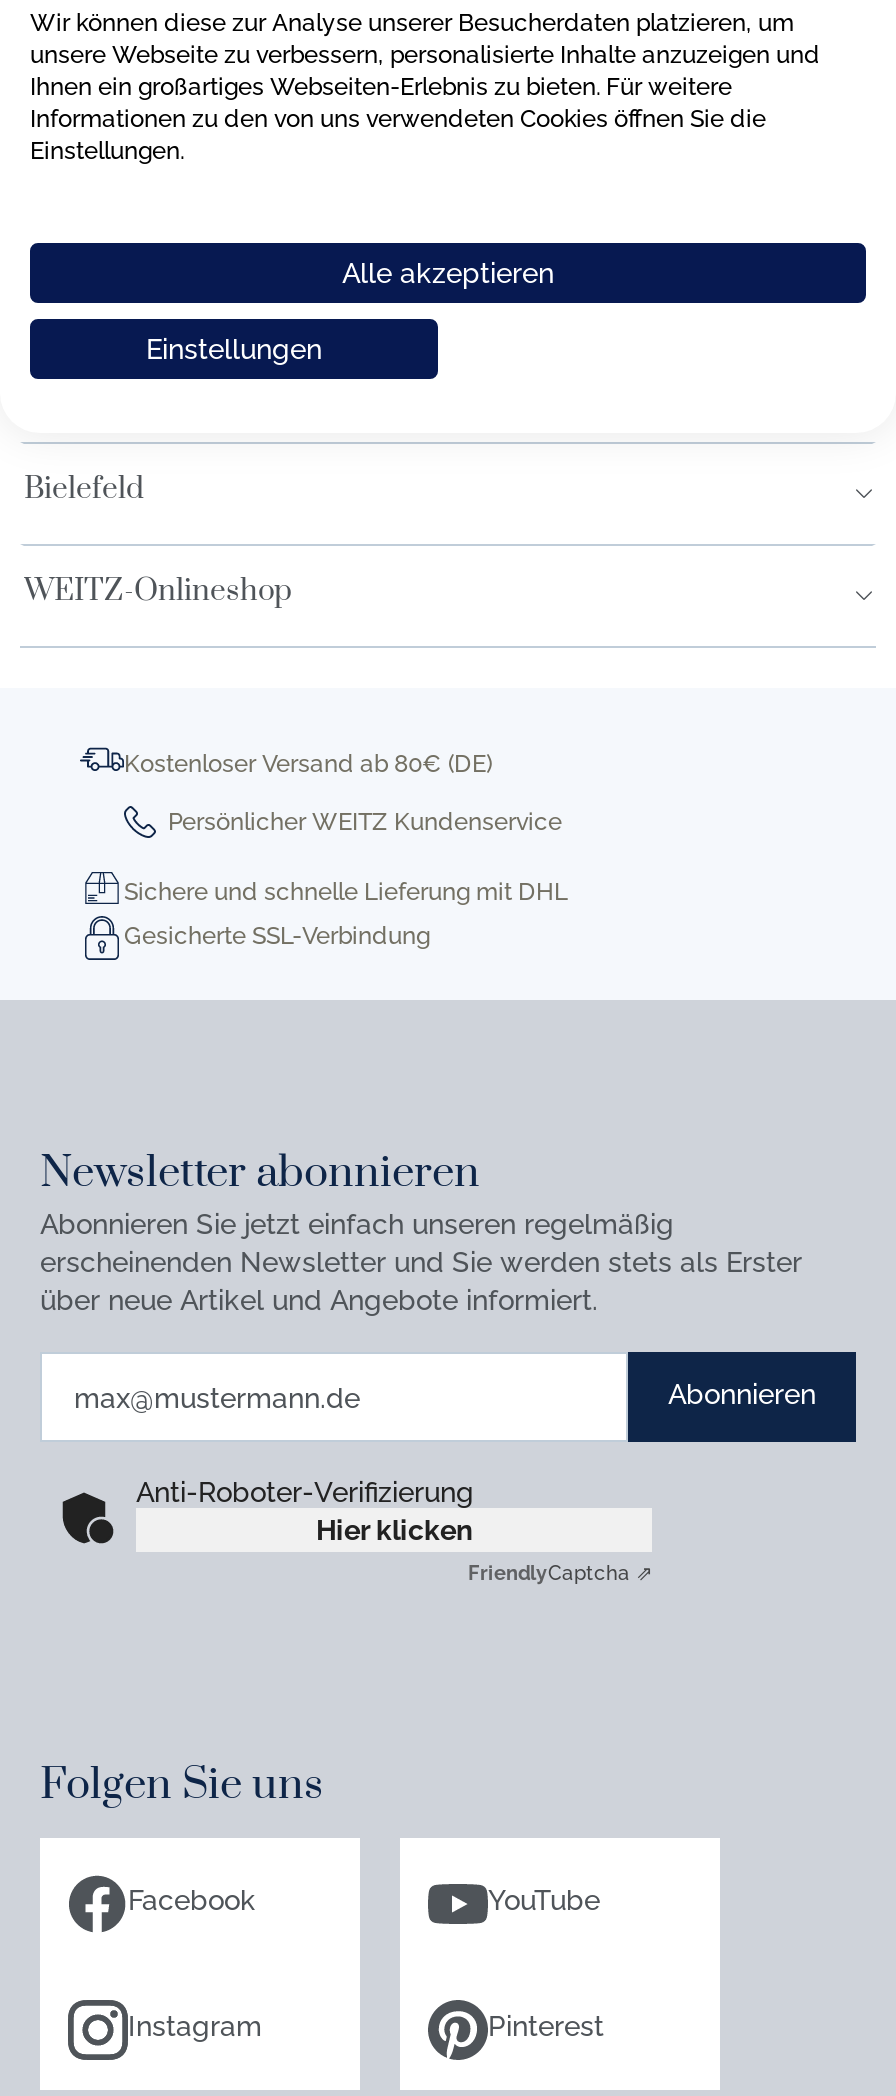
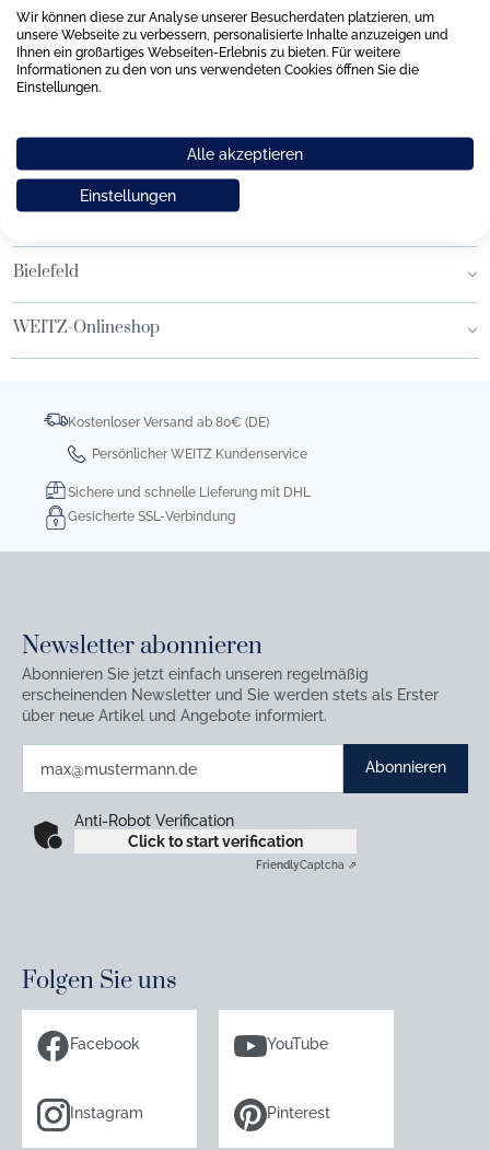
- Anti-Roboter-Verifizierung
- Hier klicken
+ Anti-Robot Verification
+ Click to start verification
